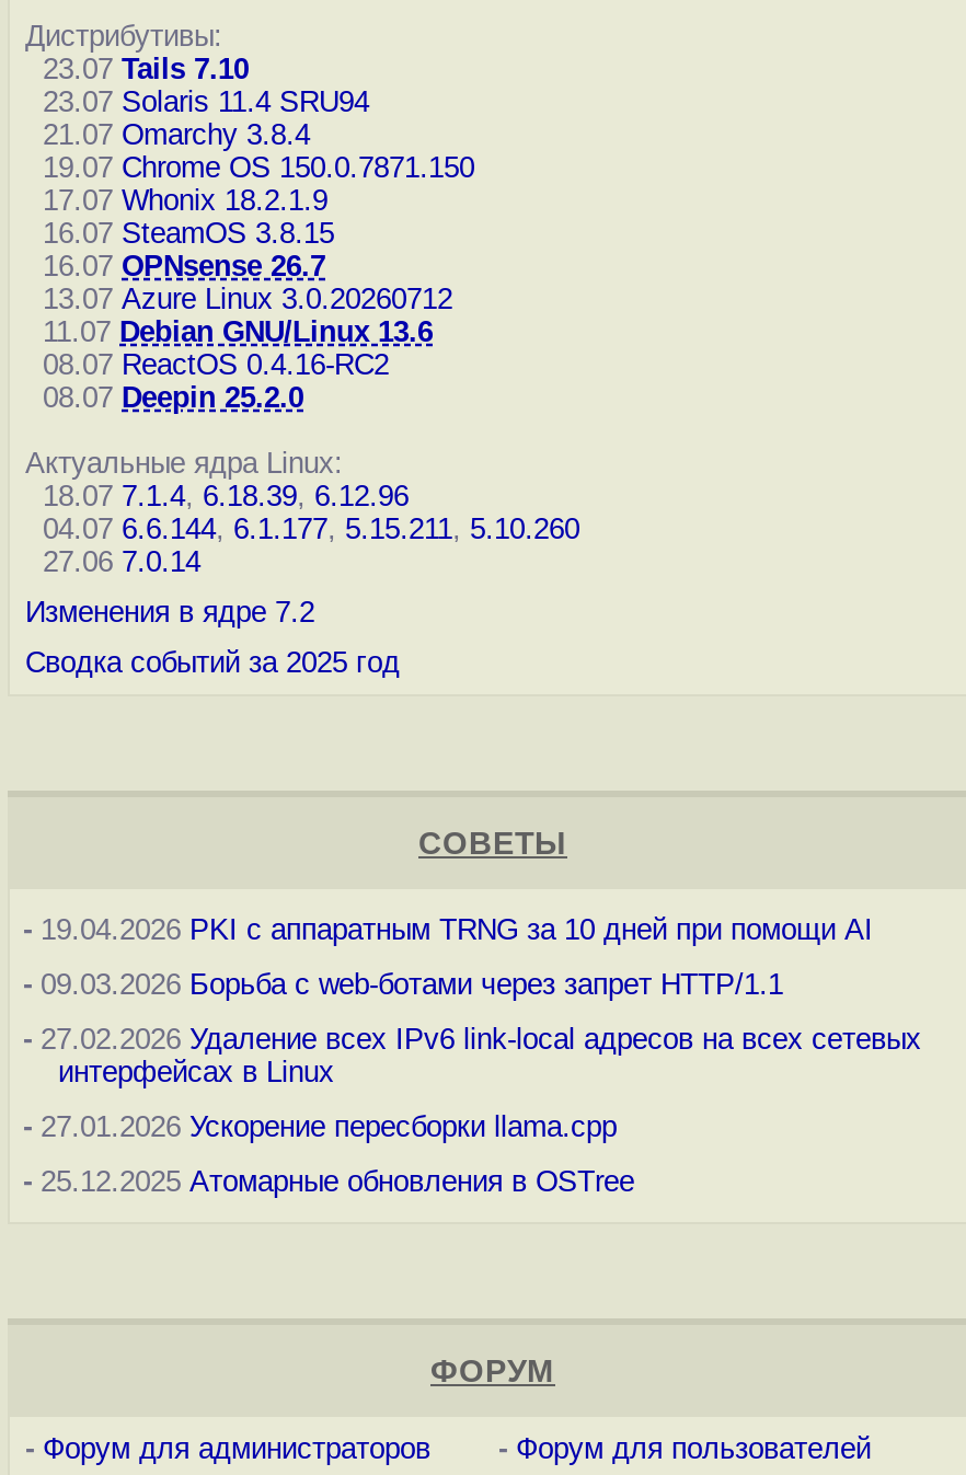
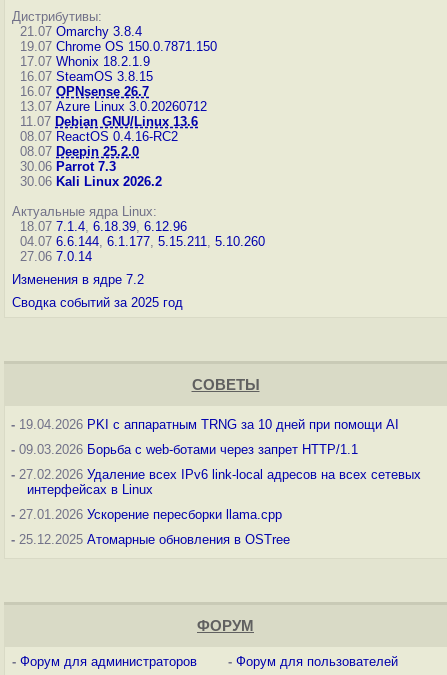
- 23.07 Tails 7.10
- 23.07 Solaris 11.4 SRU94

moved up: 21.07 Omarchy 3.8.4 | 19.07 Chrome OS 150.0.7871.150 | 17.07 Whonix 18.2.1.9 | ... | 08.07 ReactOS 0.4.16-RC2 | 08.07 Deepin 25.2.0

+ 30.06 Parrot 7.3
+ 30.06 Kali Linux 2026.2
